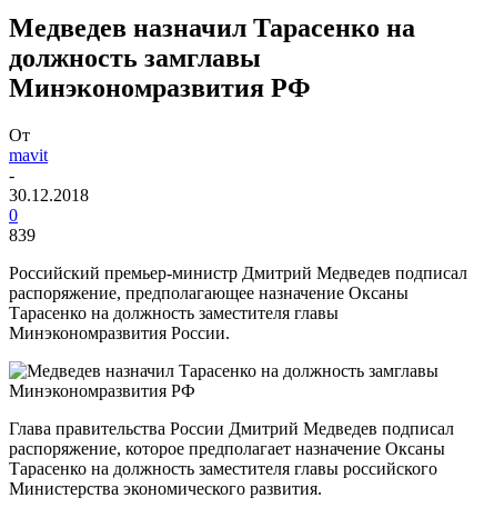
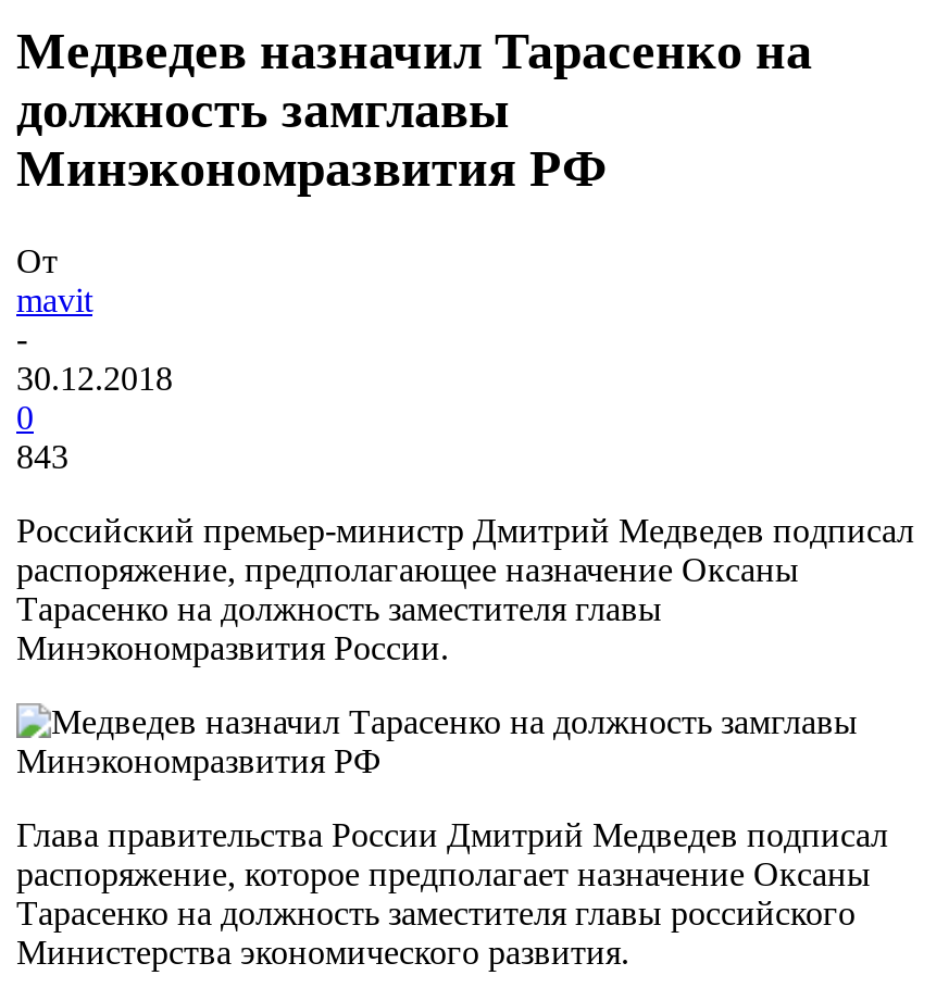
- 839
+ 843
